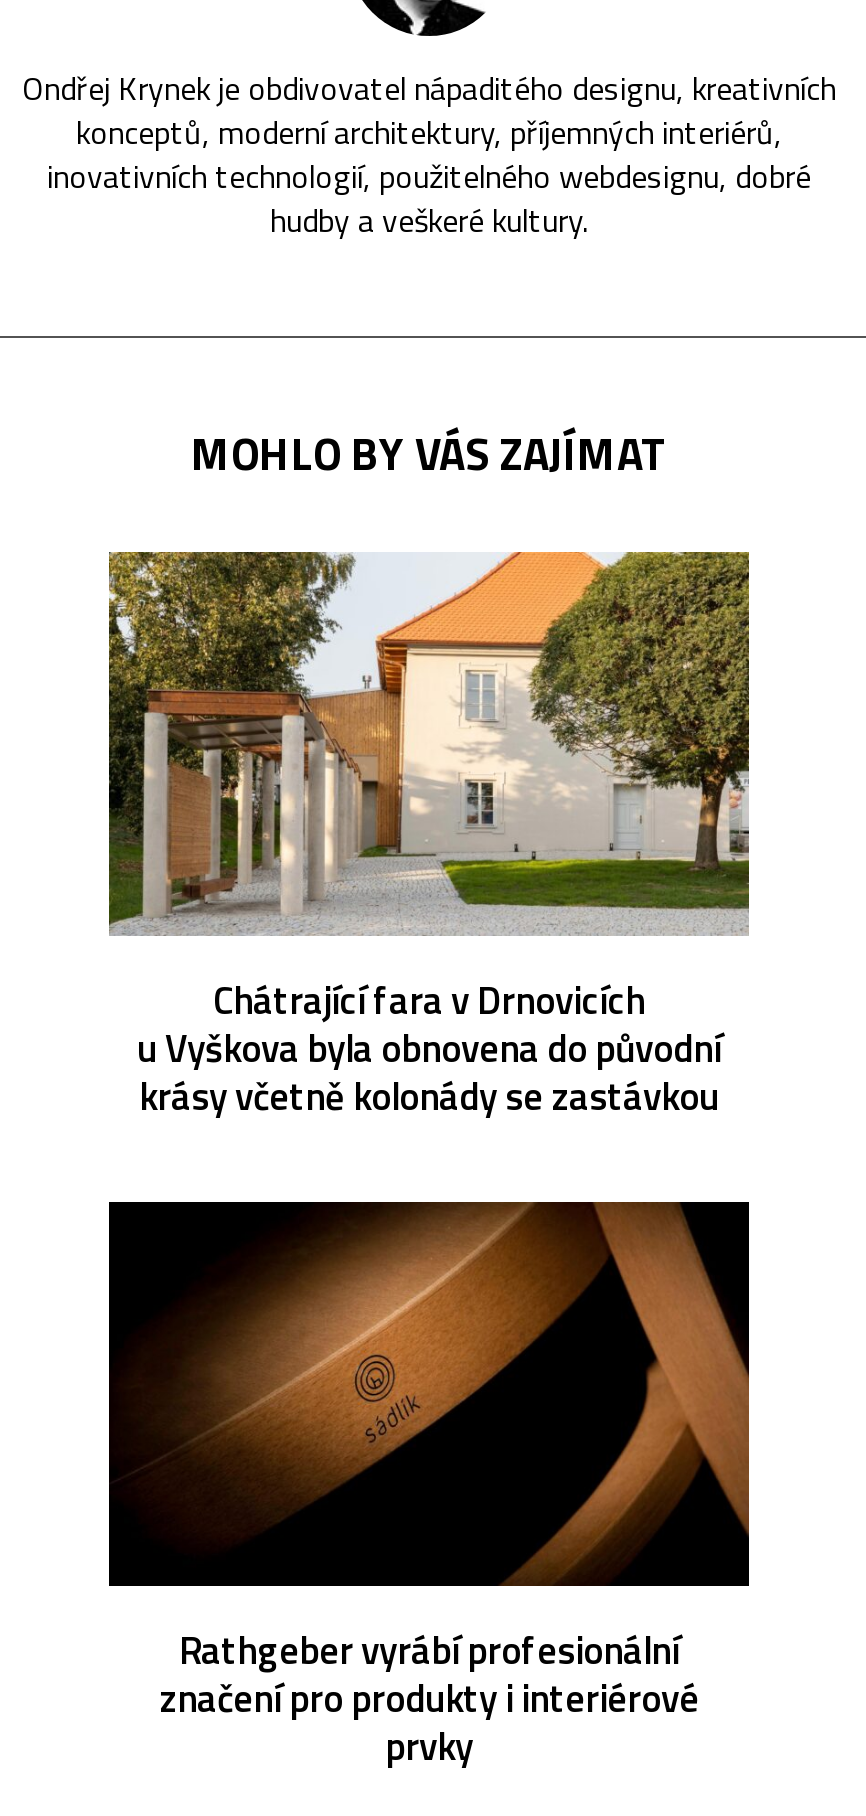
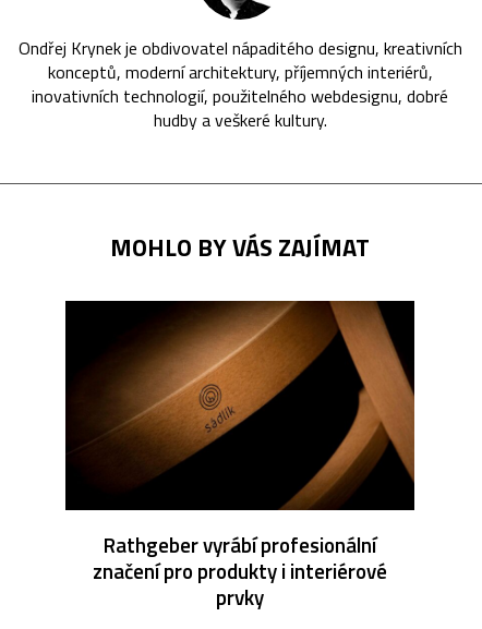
- [image]
- Chátrající fara v Drnovicích
- u Vyškova byla obnovena do původní
- krásy včetně kolonády se zastávkou
